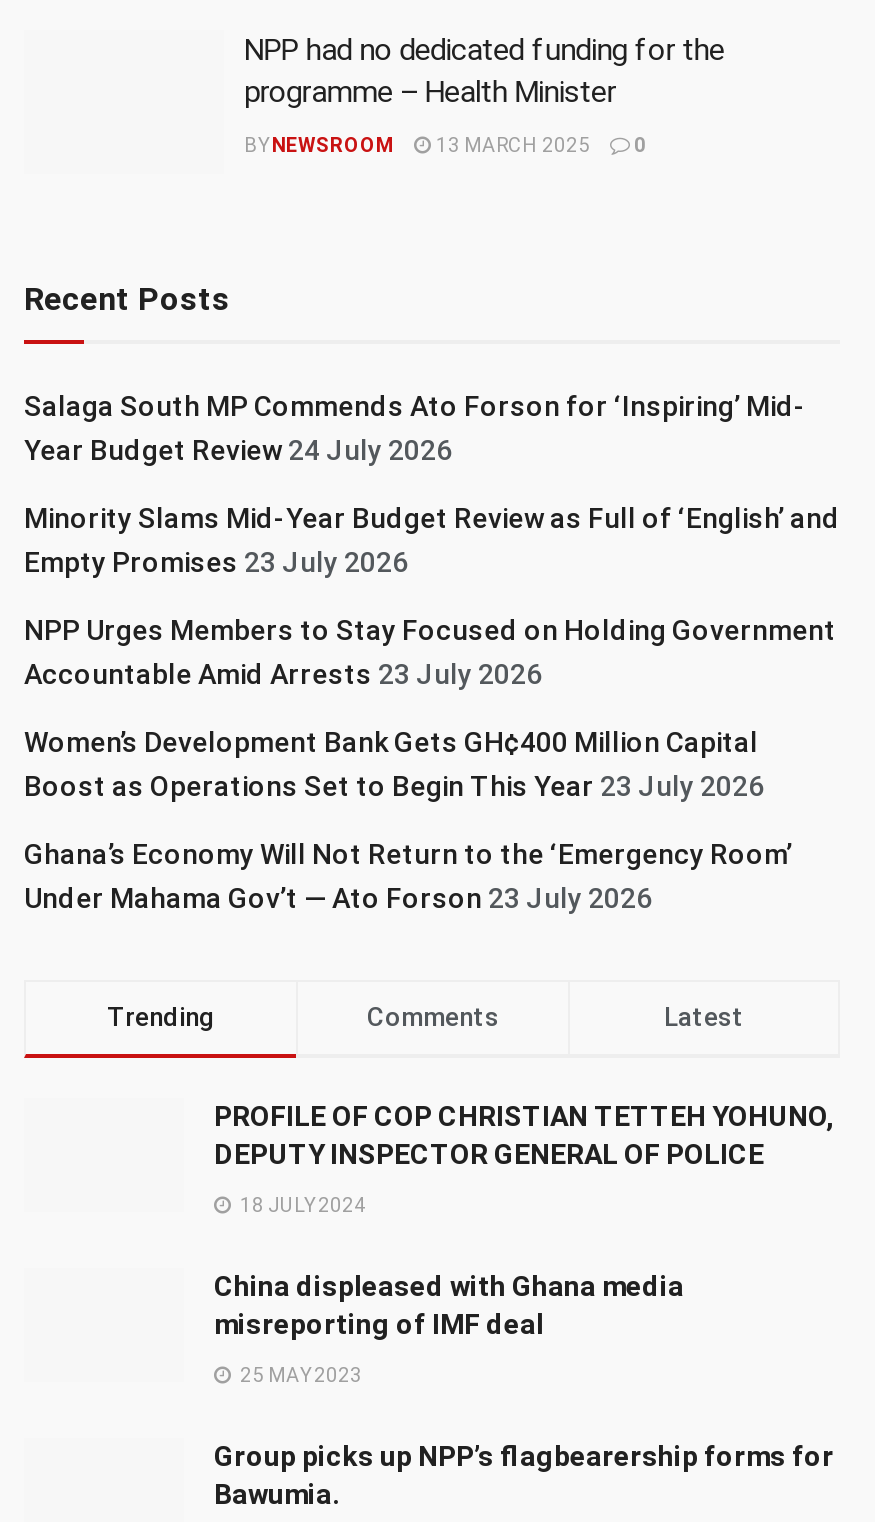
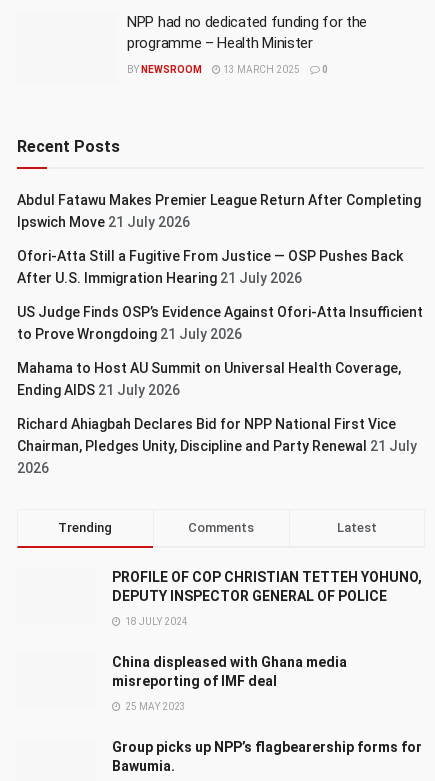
- Salaga South MP Commends Ato Forson for ‘Inspiring’ Mid-
- Year Budget Review 24 July 2026
+ Abdul Fatawu Makes Premier League Return After Completing
+ Ipswich Move 21 July 2026

- Minority Slams Mid-Year Budget Review as Full of ‘English’ and
- Empty Promises 23 July 2026
+ Ofori-Atta Still a Fugitive From Justice — OSP Pushes Back
+ After U.S. Immigration Hearing 21 July 2026

- NPP Urges Members to Stay Focused on Holding Government
- Accountable Amid Arrests 23 July 2026
+ US Judge Finds OSP’s Evidence Against Ofori-Atta Insufficient
+ to Prove Wrongdoing 21 July 2026

- Women’s Development Bank Gets GH¢400 Million Capital
- Boost as Operations Set to Begin This Year 23 July 2026
+ Mahama to Host AU Summit on Universal Health Coverage,
+ Ending AIDS 21 July 2026

- Ghana’s Economy Will Not Return to the ‘Emergency Room’
- Under Mahama Gov’t — Ato Forson 23 July 2026
+ Richard Ahiagbah Declares Bid for NPP National First Vice
+ Chairman, Pledges Unity, Discipline and Party Renewal 21 July
+ 2026
